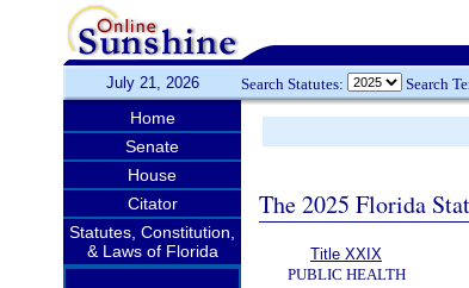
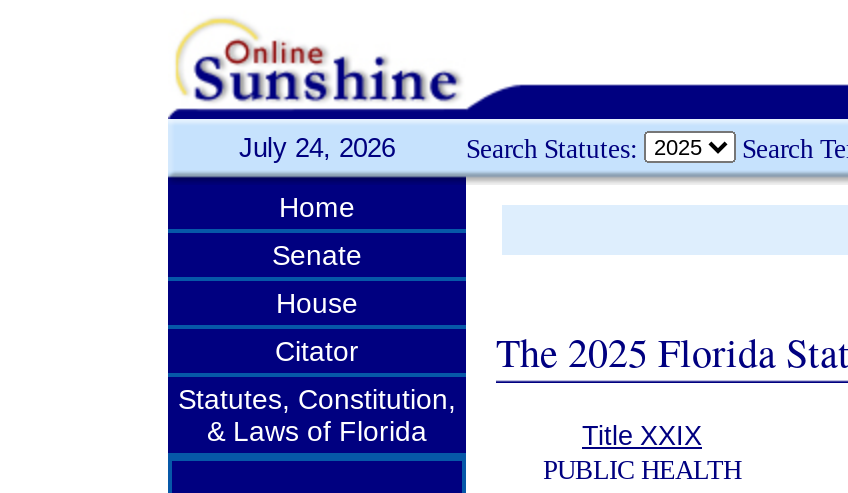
- July 21, 2026
+ July 24, 2026
